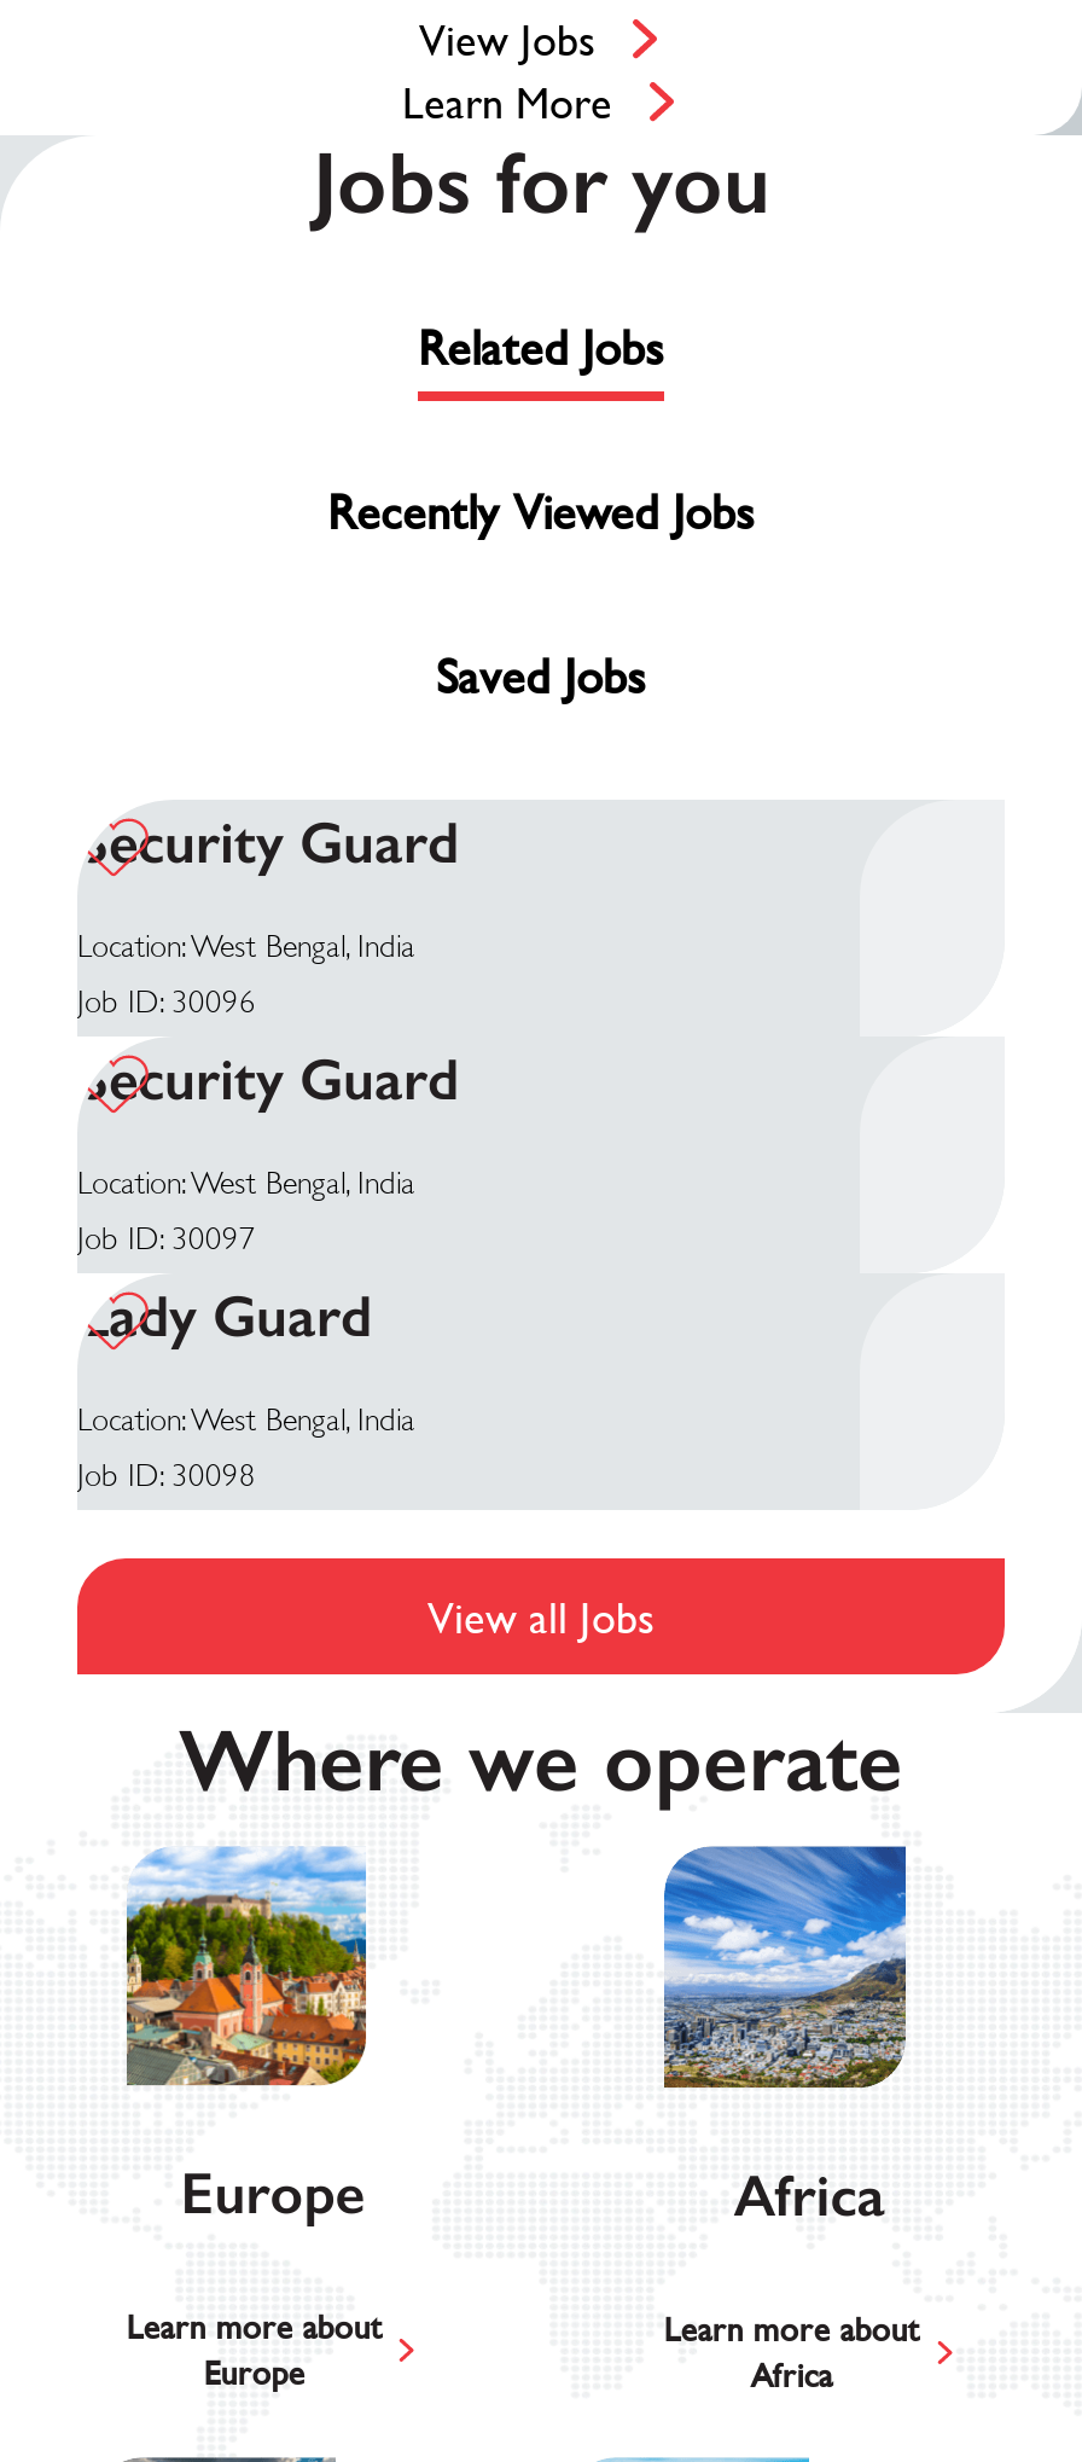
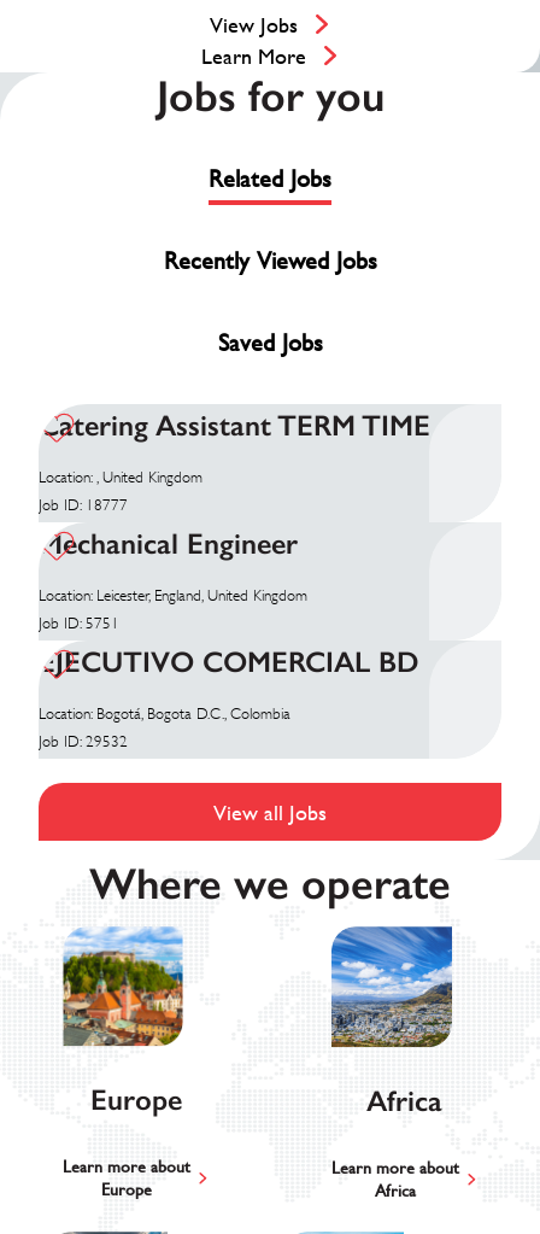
- Security Guard
+ Catering Assistant TERM TIME

- Location: West Bengal, India
+ Location: , United Kingdom

- Job ID: 30096
- Security Guard
+ Job ID: 18777
+ Mechanical Engineer

- Location: West Bengal, India
+ Location: Leicester, England, United Kingdom

- Job ID: 30097
- Lady Guard
+ Job ID: 5751
+ EJECUTIVO COMERCIAL BD

- Location: West Bengal, India
+ Location: Bogotá, Bogota D.C., Colombia

- Job ID: 30098
+ Job ID: 29532
